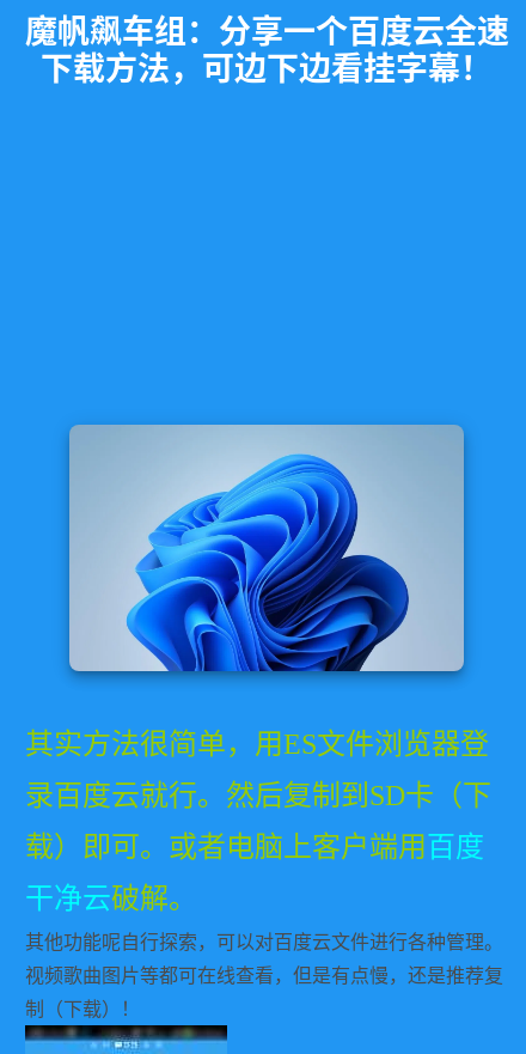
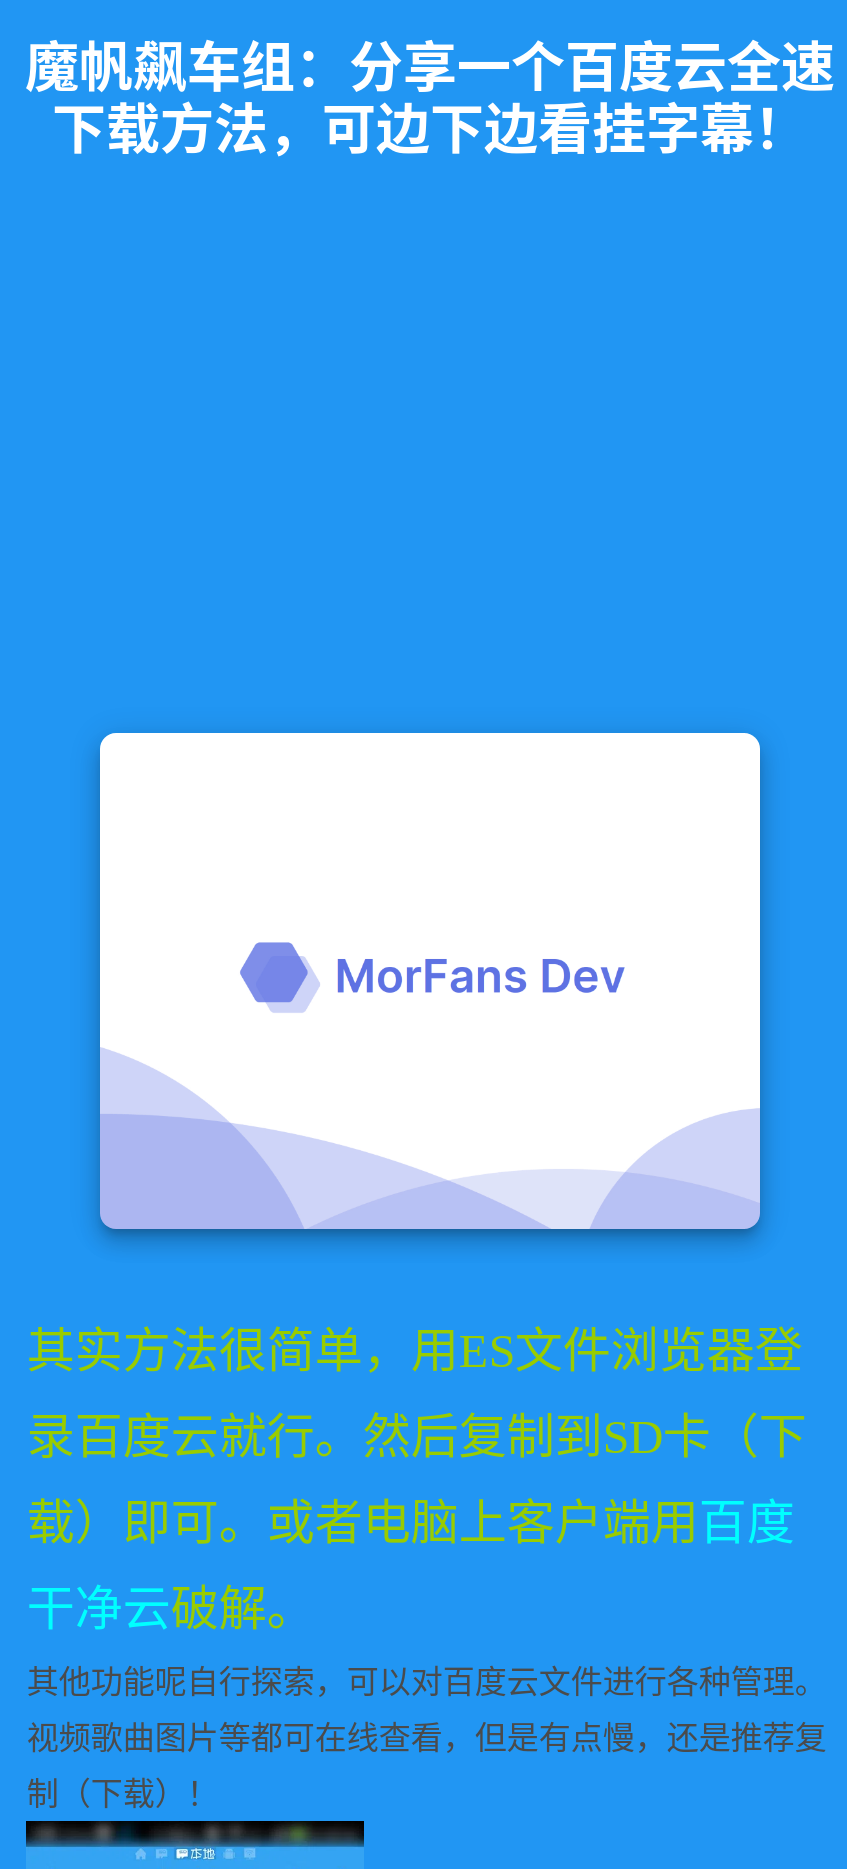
- [image]
+ [image]
